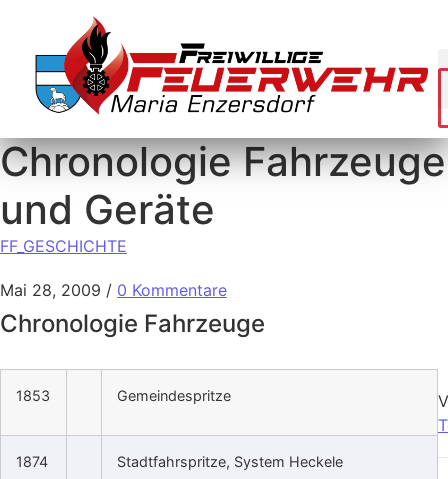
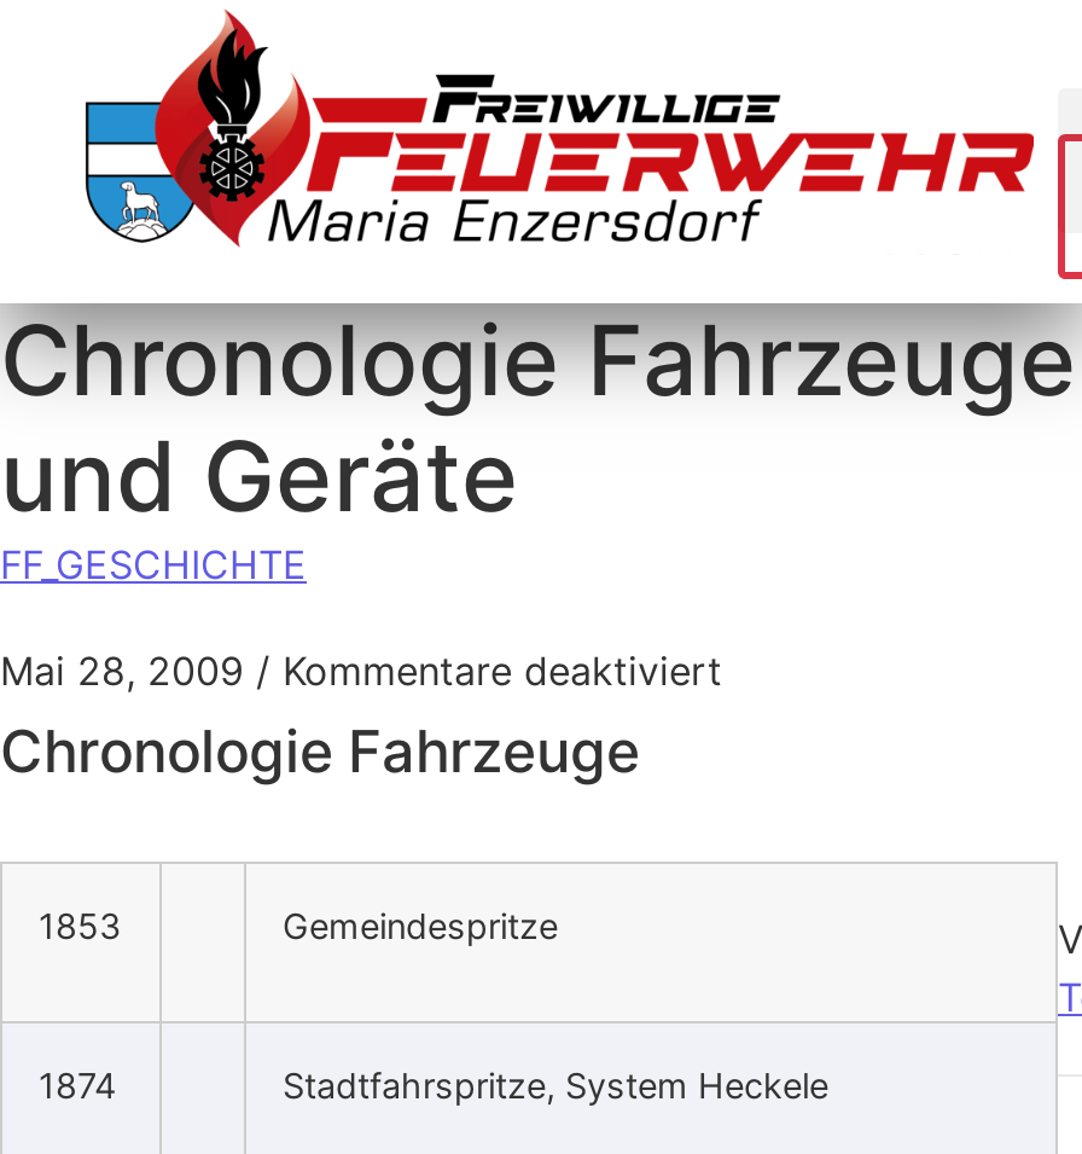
- Mai 28, 2009 / 0 Kommentare
+ Mai 28, 2009 / Kommentare deaktiviert
